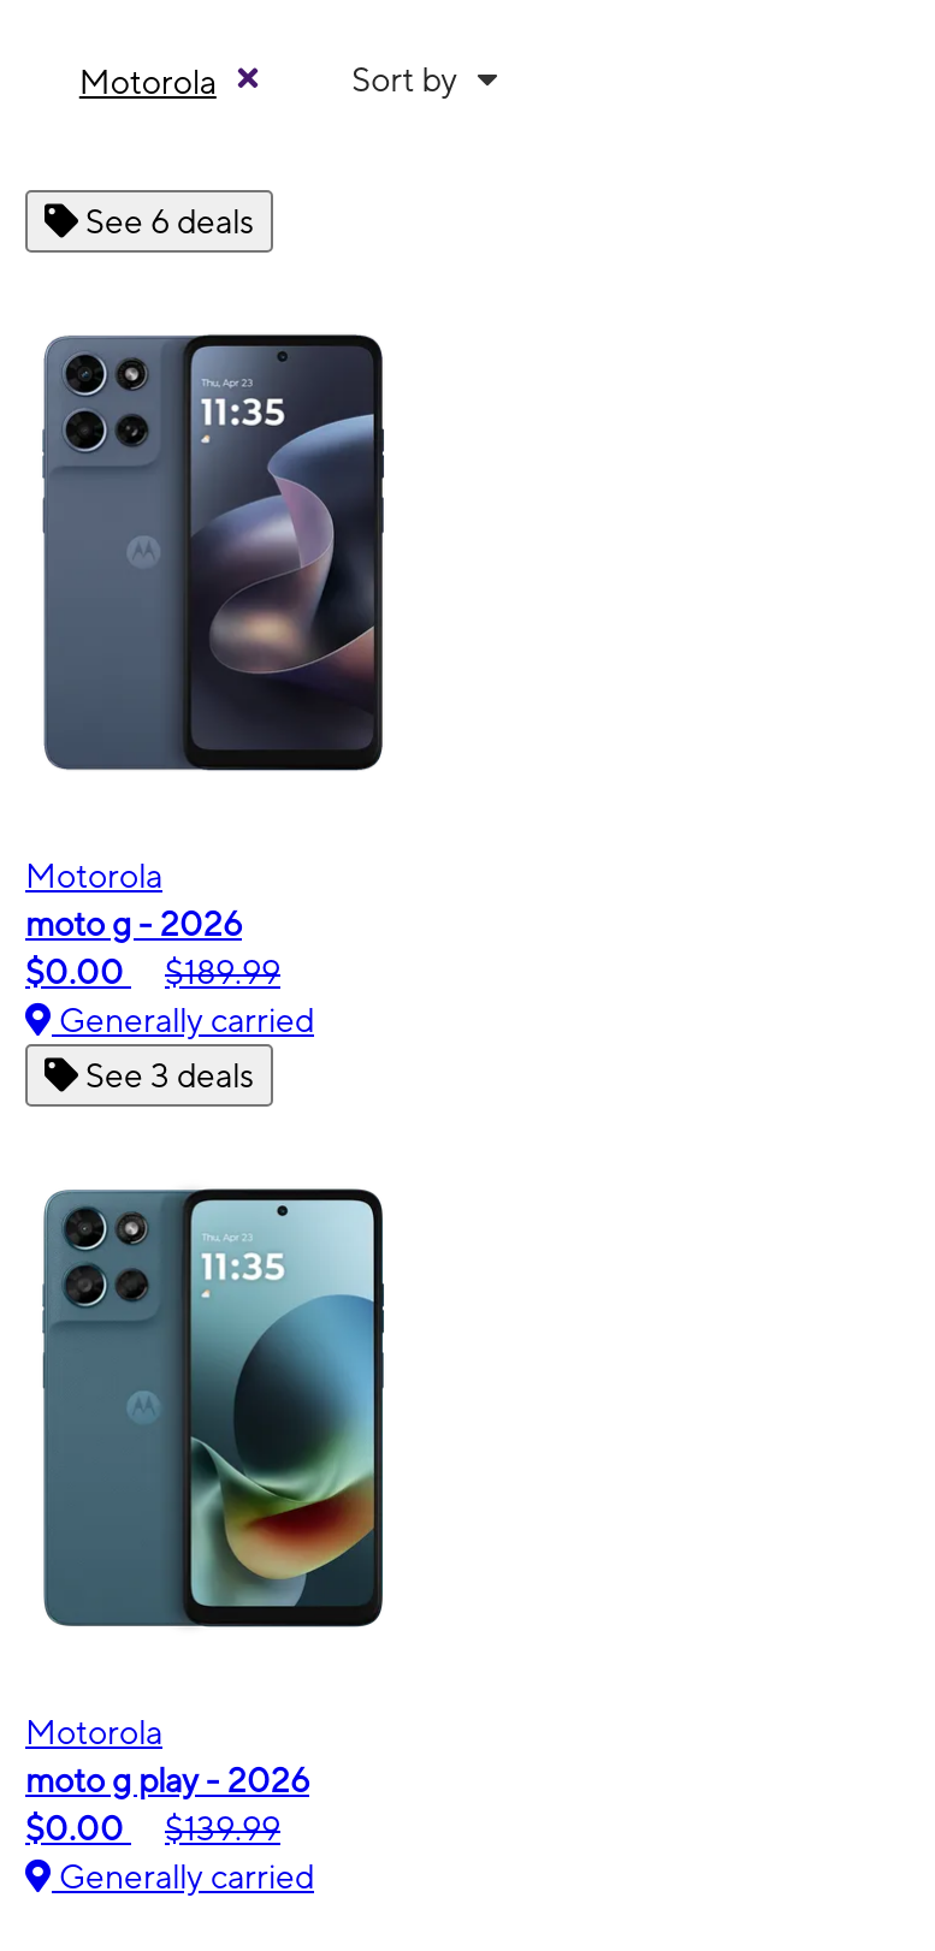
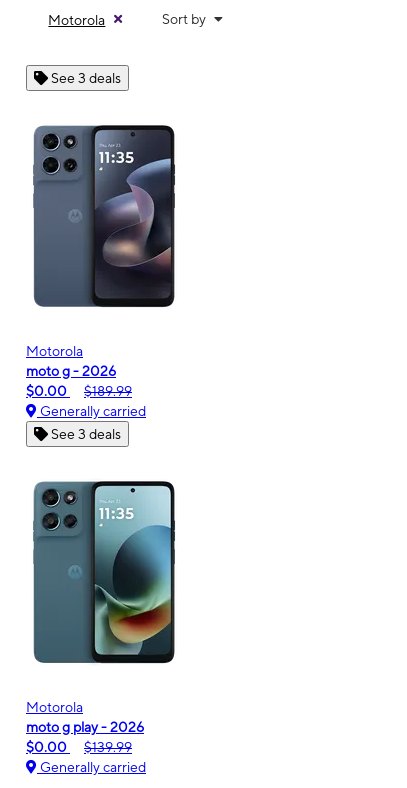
- See 6 deals
+ See 3 deals
